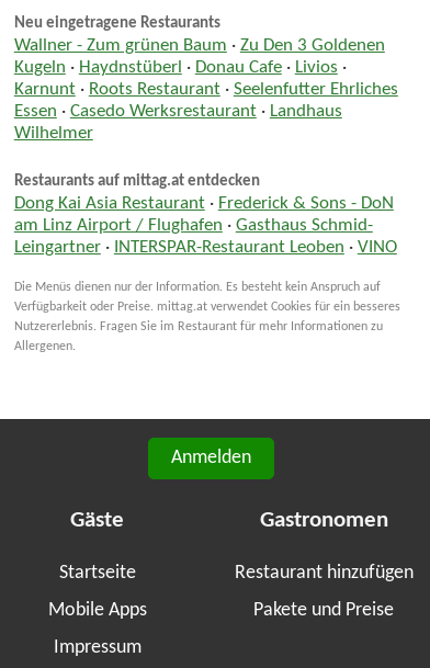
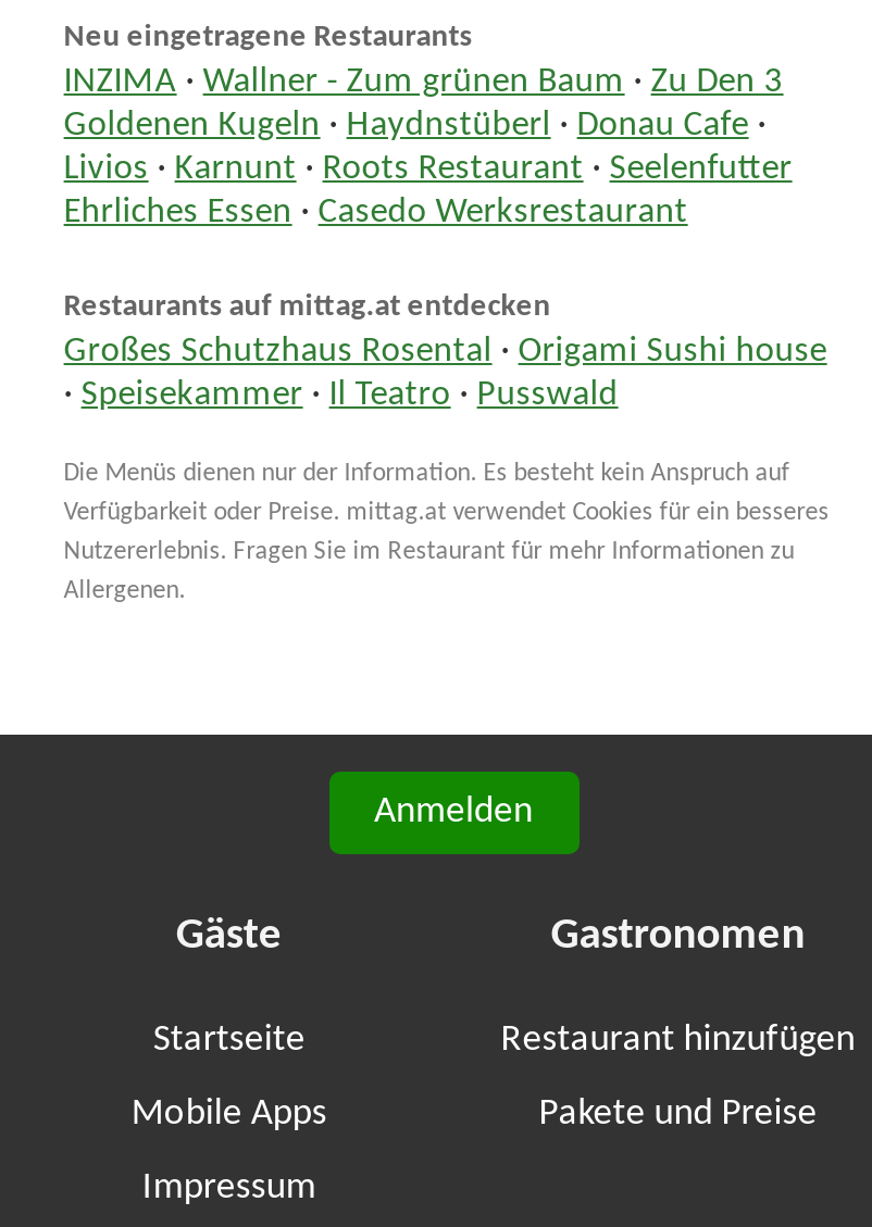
- Wallner - Zum grünen Baum · Zu Den 3 Goldenen
- Kugeln · Haydnstüberl · Donau Cafe · Livios ·
- Karnunt · Roots Restaurant · Seelenfutter Ehrliches
- Essen · Casedo Werksrestaurant · Landhaus
- Wilhelmer
+ INZIMA · Wallner - Zum grünen Baum · Zu Den 3
+ Goldenen Kugeln · Haydnstüberl · Donau Cafe ·
+ Livios · Karnunt · Roots Restaurant · Seelenfutter
+ Ehrliches Essen · Casedo Werksrestaurant

- Dong Kai Asia Restaurant · Frederick & Sons - DoN
- am Linz Airport / Flughafen · Gasthaus Schmid-
- Leingartner · INTERSPAR-Restaurant Leoben · VINO
+ Großes Schutzhaus Rosental · Origami Sushi house
+ · Speisekammer · Il Teatro · Pusswald
